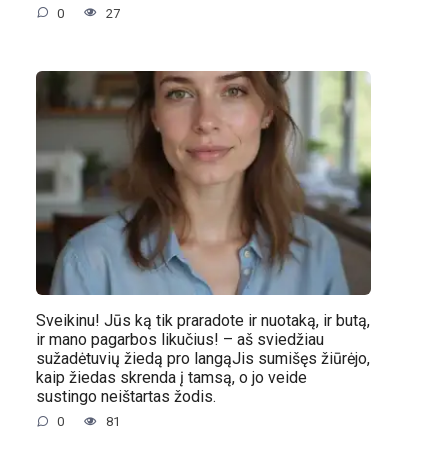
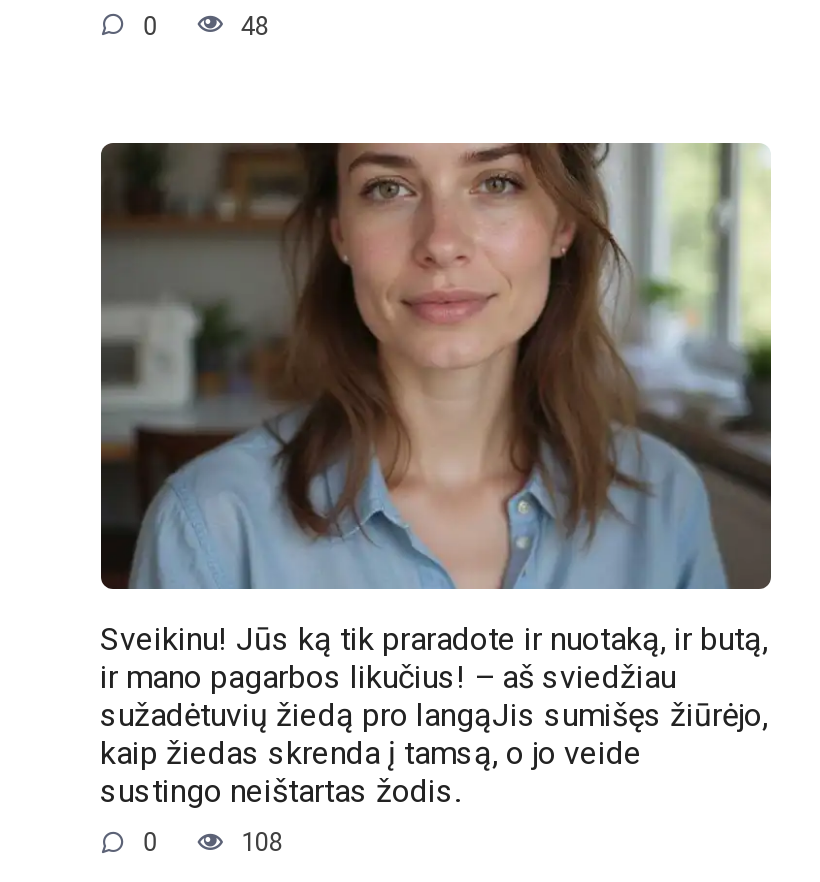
- 27
+ 48

- 81
+ 108
